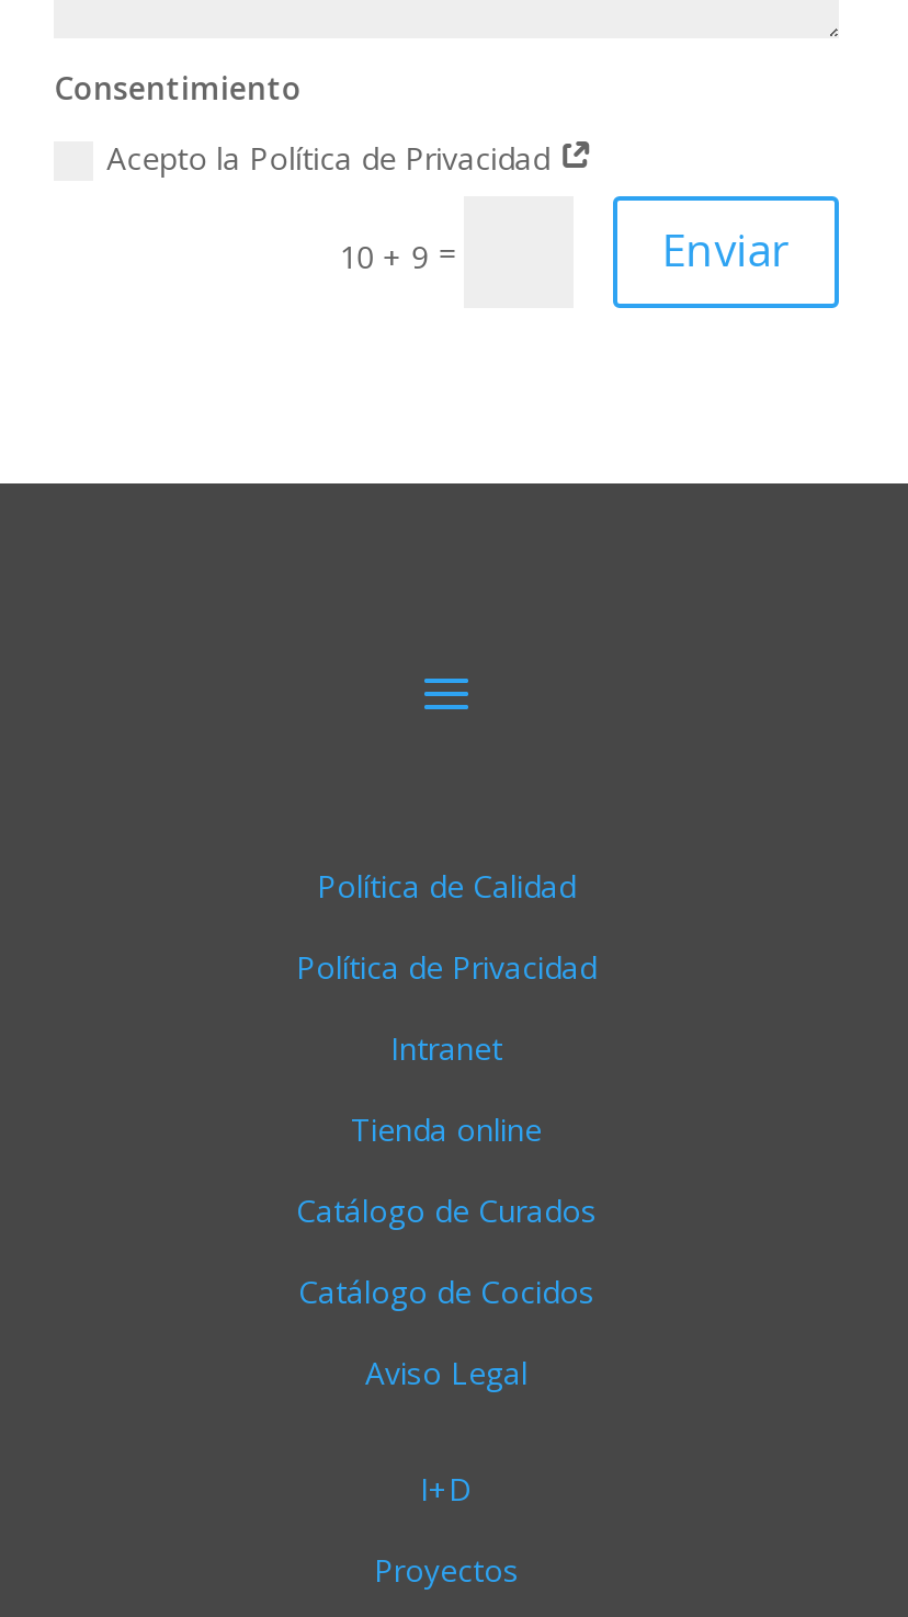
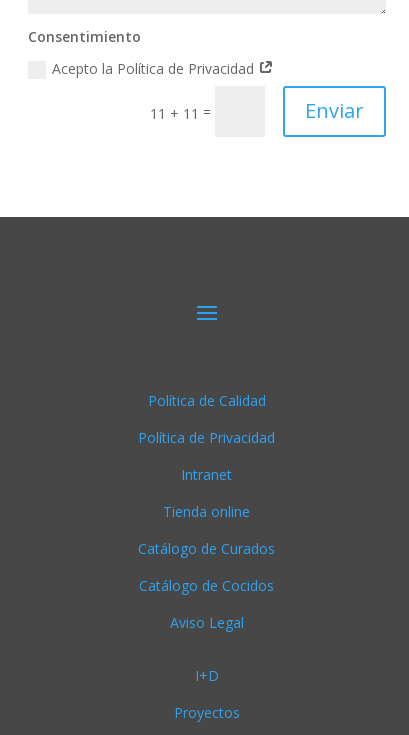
- 10 + 9 =
+ 11 + 11 =
